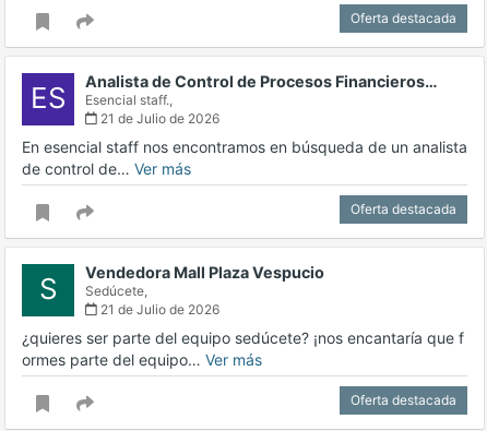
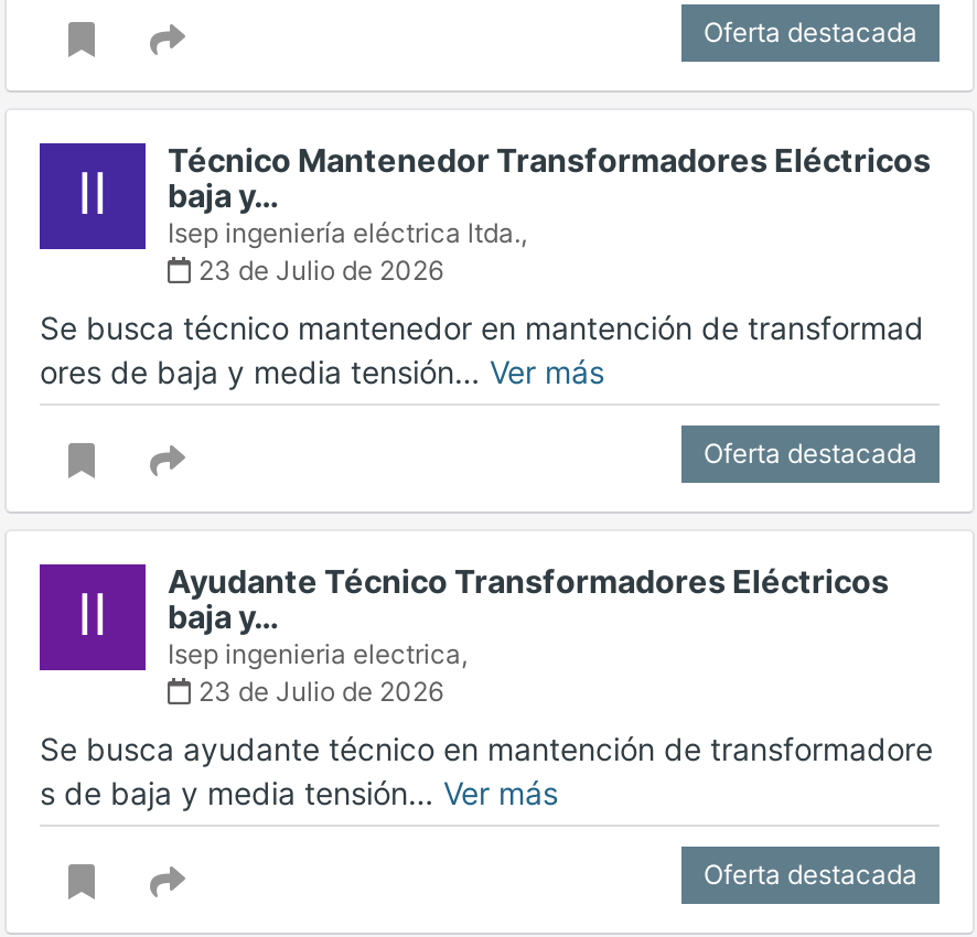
- ES
- Analista de Control de Procesos Financieros…
- Esencial staff.,
- 21 de Julio de 2026
+ II
+ Técnico Mantenedor Transformadores Eléctricos
+ baja y…
+ Isep ingeniería eléctrica ltda.,
+ 23 de Julio de 2026

- En esencial staff nos encontramos en búsqueda de un analista
- de control de… Ver más
+ Se busca técnico mantenedor en mantención de transformad
+ ores de baja y media tensión… Ver más

- S
- Vendedora Mall Plaza Vespucio
- Sedúcete,
- 21 de Julio de 2026
+ II
+ Ayudante Técnico Transformadores Eléctricos
+ baja y…
+ Isep ingenieria electrica,
+ 23 de Julio de 2026

- ¿quieres ser parte del equipo sedúcete? ¡nos encantaría que f
- ormes parte del equipo… Ver más
+ Se busca ayudante técnico en mantención de transformadore
+ s de baja y media tensión… Ver más
